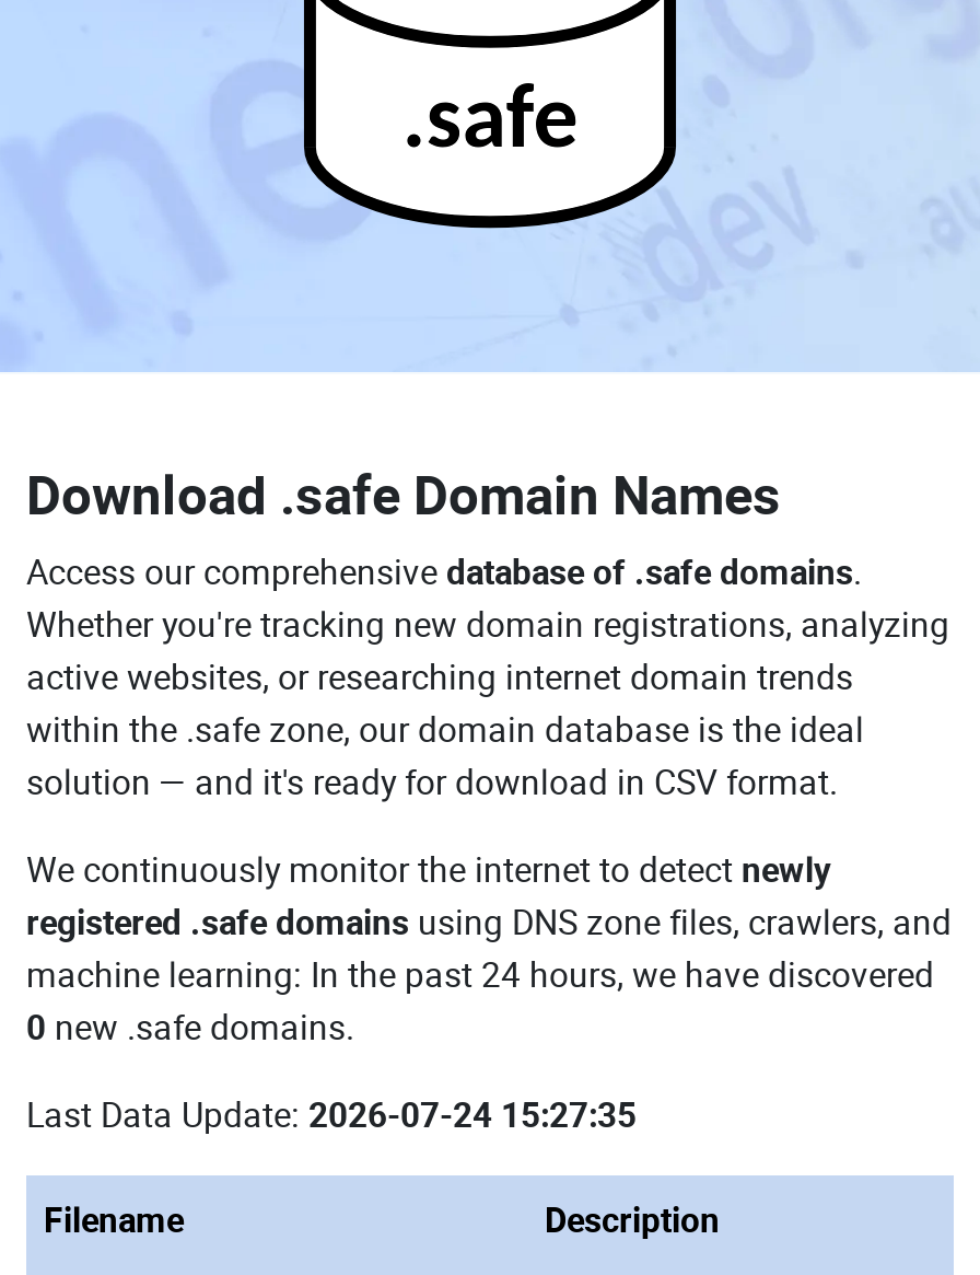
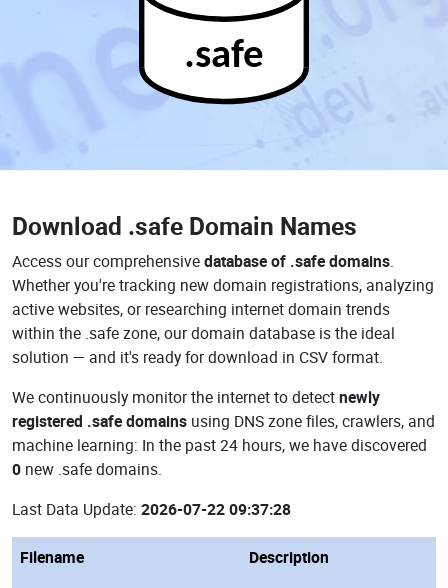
- Last Data Update: 2026-07-24 15:27:35
+ Last Data Update: 2026-07-22 09:37:28
